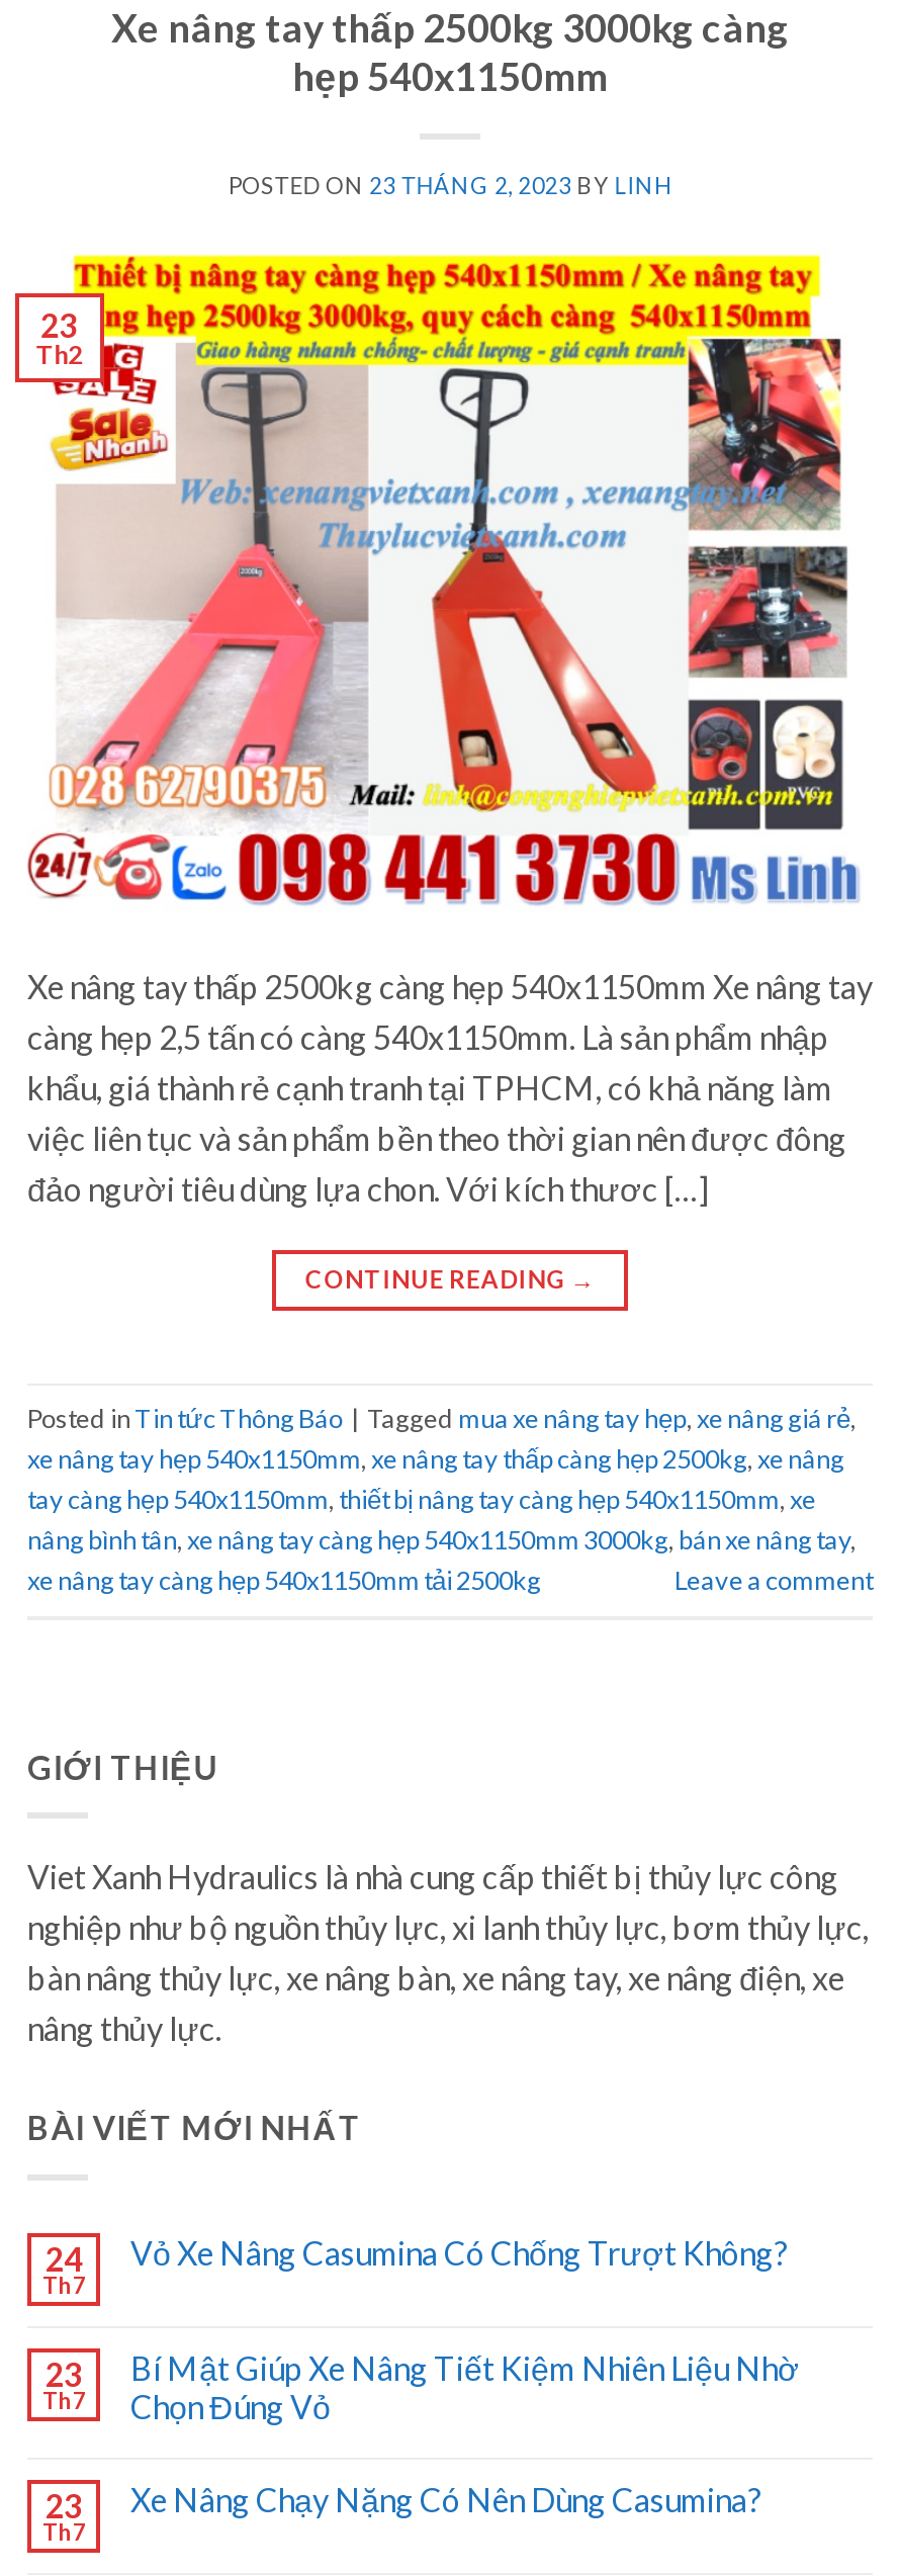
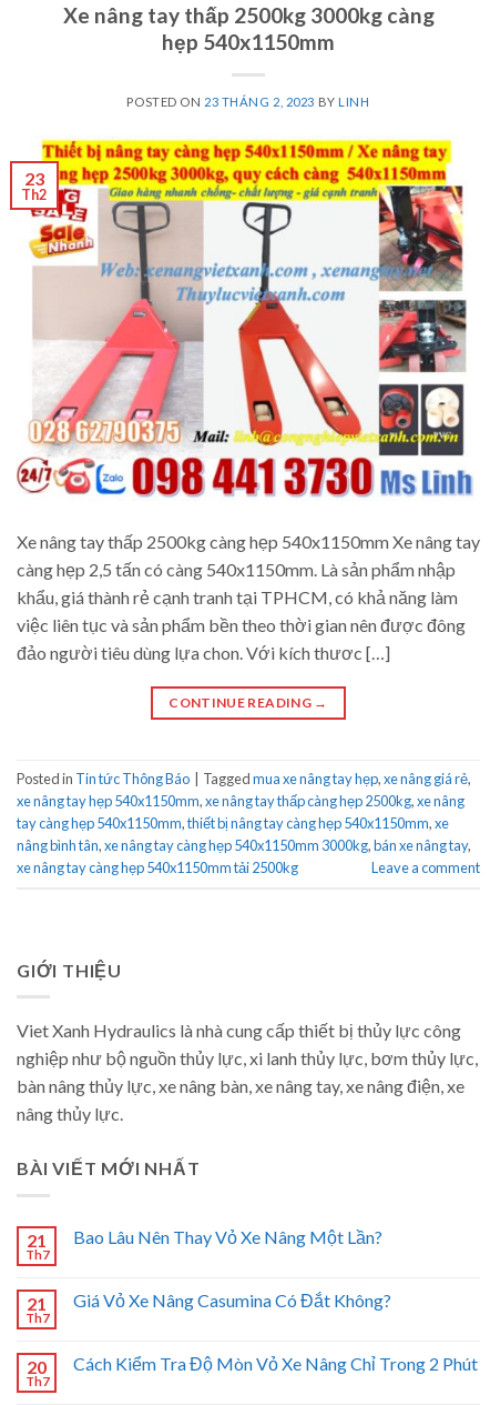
- 24
+ 21

- Vỏ Xe Nâng Casumina Có Chống Trượt Không?
+ Bao Lâu Nên Thay Vỏ Xe Nâng Một Lần?

- 23
+ 21

- Bí Mật Giúp Xe Nâng Tiết Kiệm Nhiên Liệu Nhờ
- Chọn Đúng Vỏ
+ Giá Vỏ Xe Nâng Casumina Có Đắt Không?

- 23
+ 20

- Xe Nâng Chạy Nặng Có Nên Dùng Casumina?
+ Cách Kiểm Tra Độ Mòn Vỏ Xe Nâng Chỉ Trong 2 Phút
